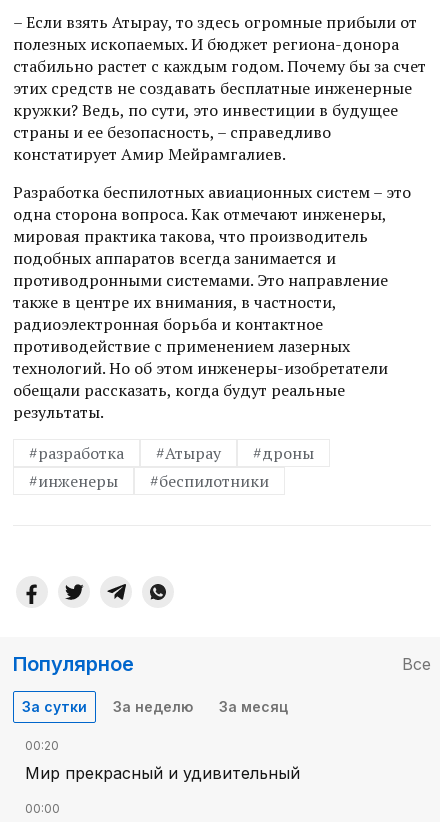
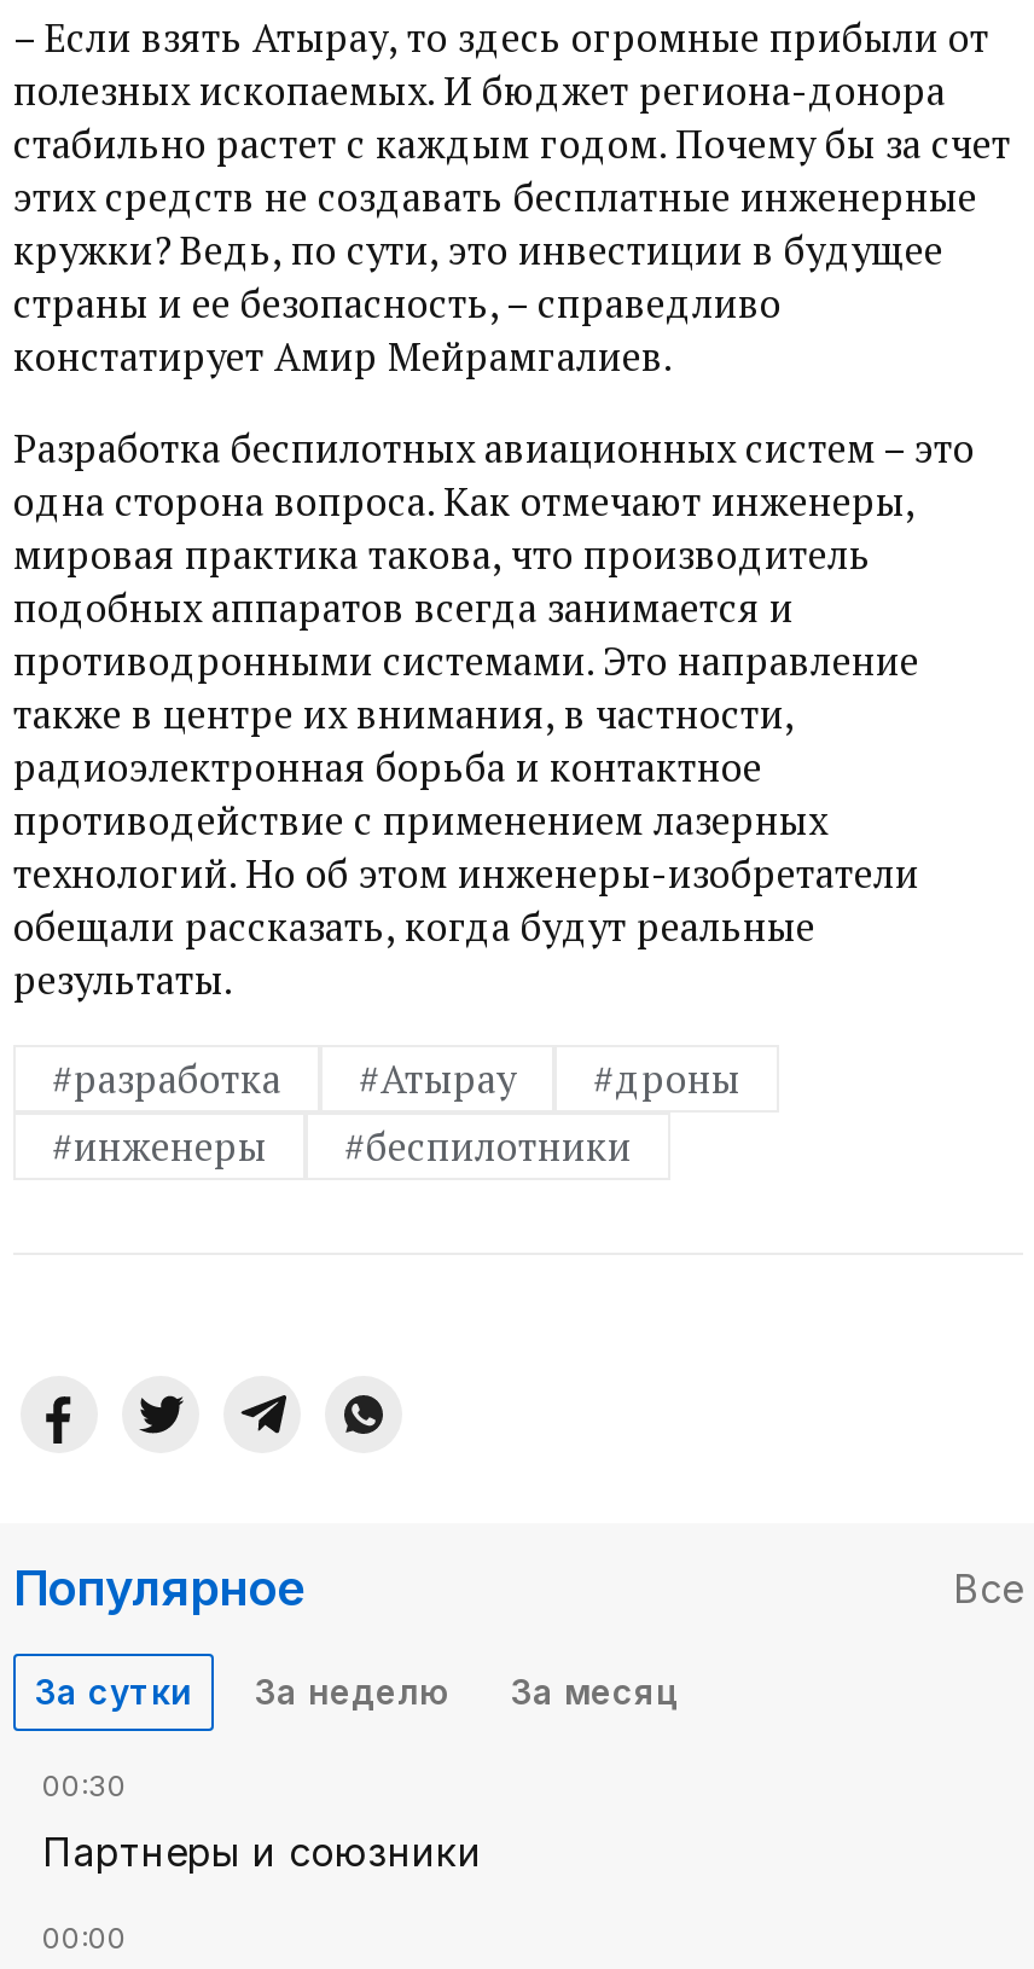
- 00:20
+ 00:30

- Мир прекрасный и удивительный
+ Партнеры и союзники
